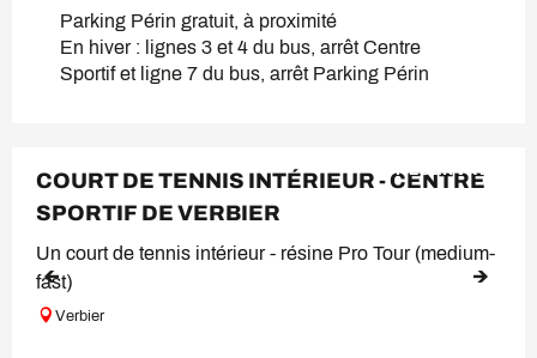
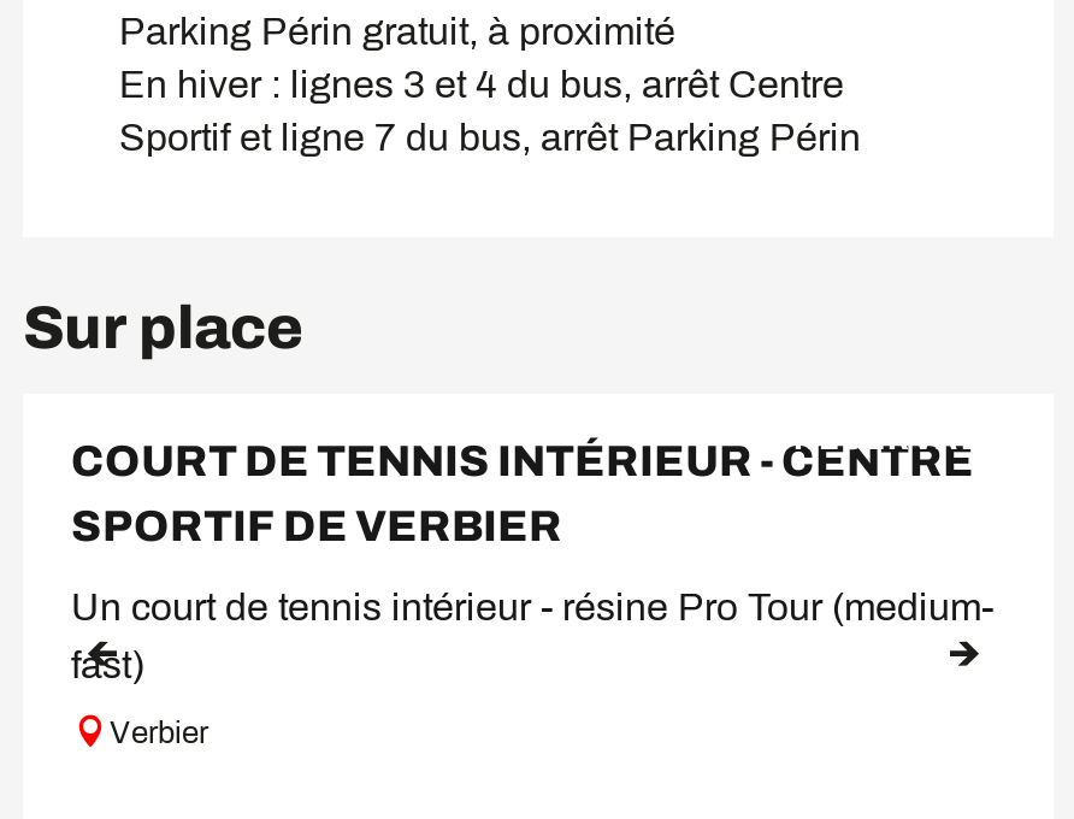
+ Sur place
